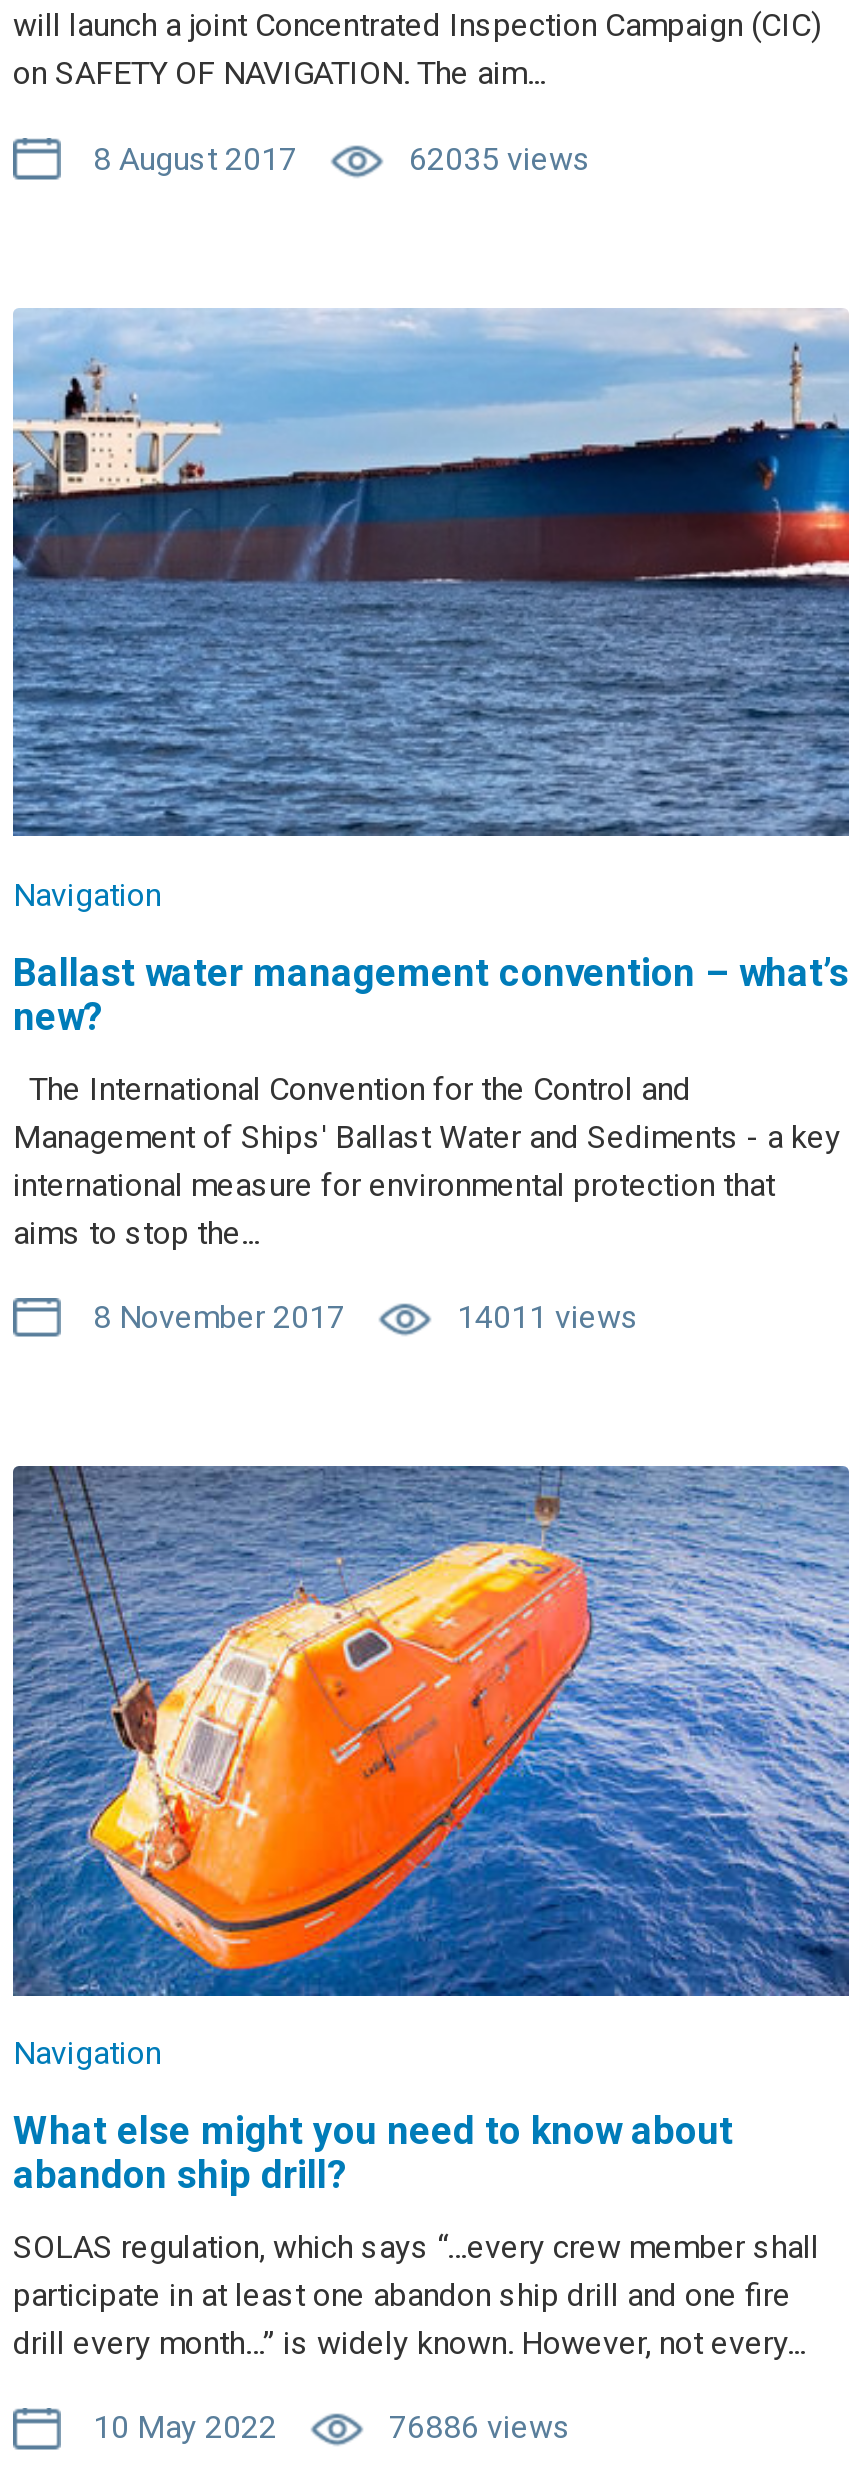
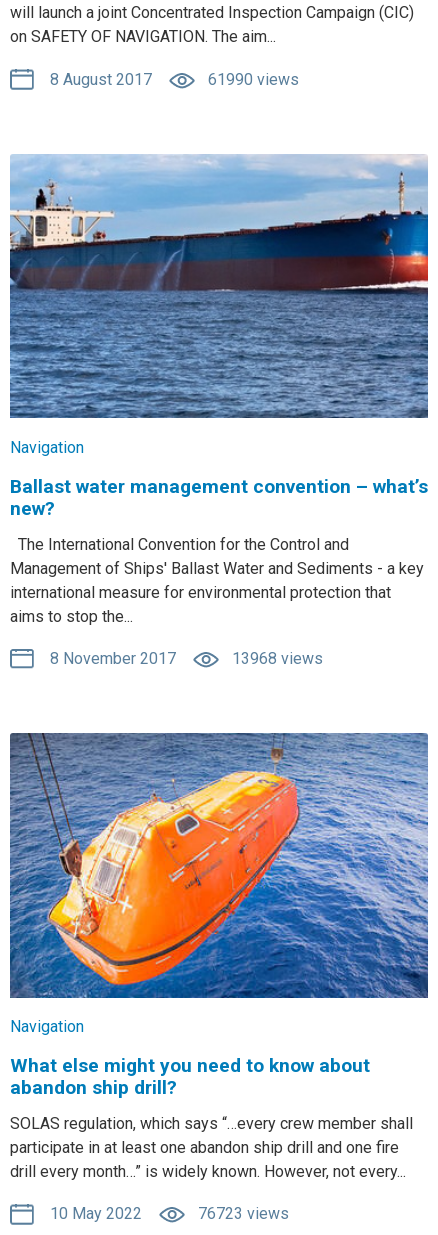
- 62035 views
+ 61990 views

- 14011 views
+ 13968 views

- 76886 views
+ 76723 views
